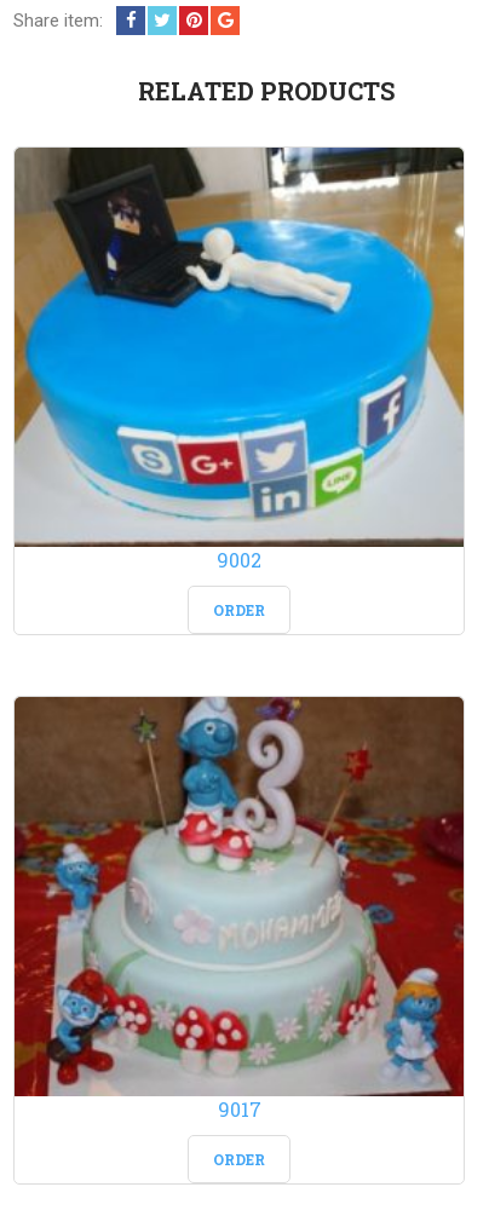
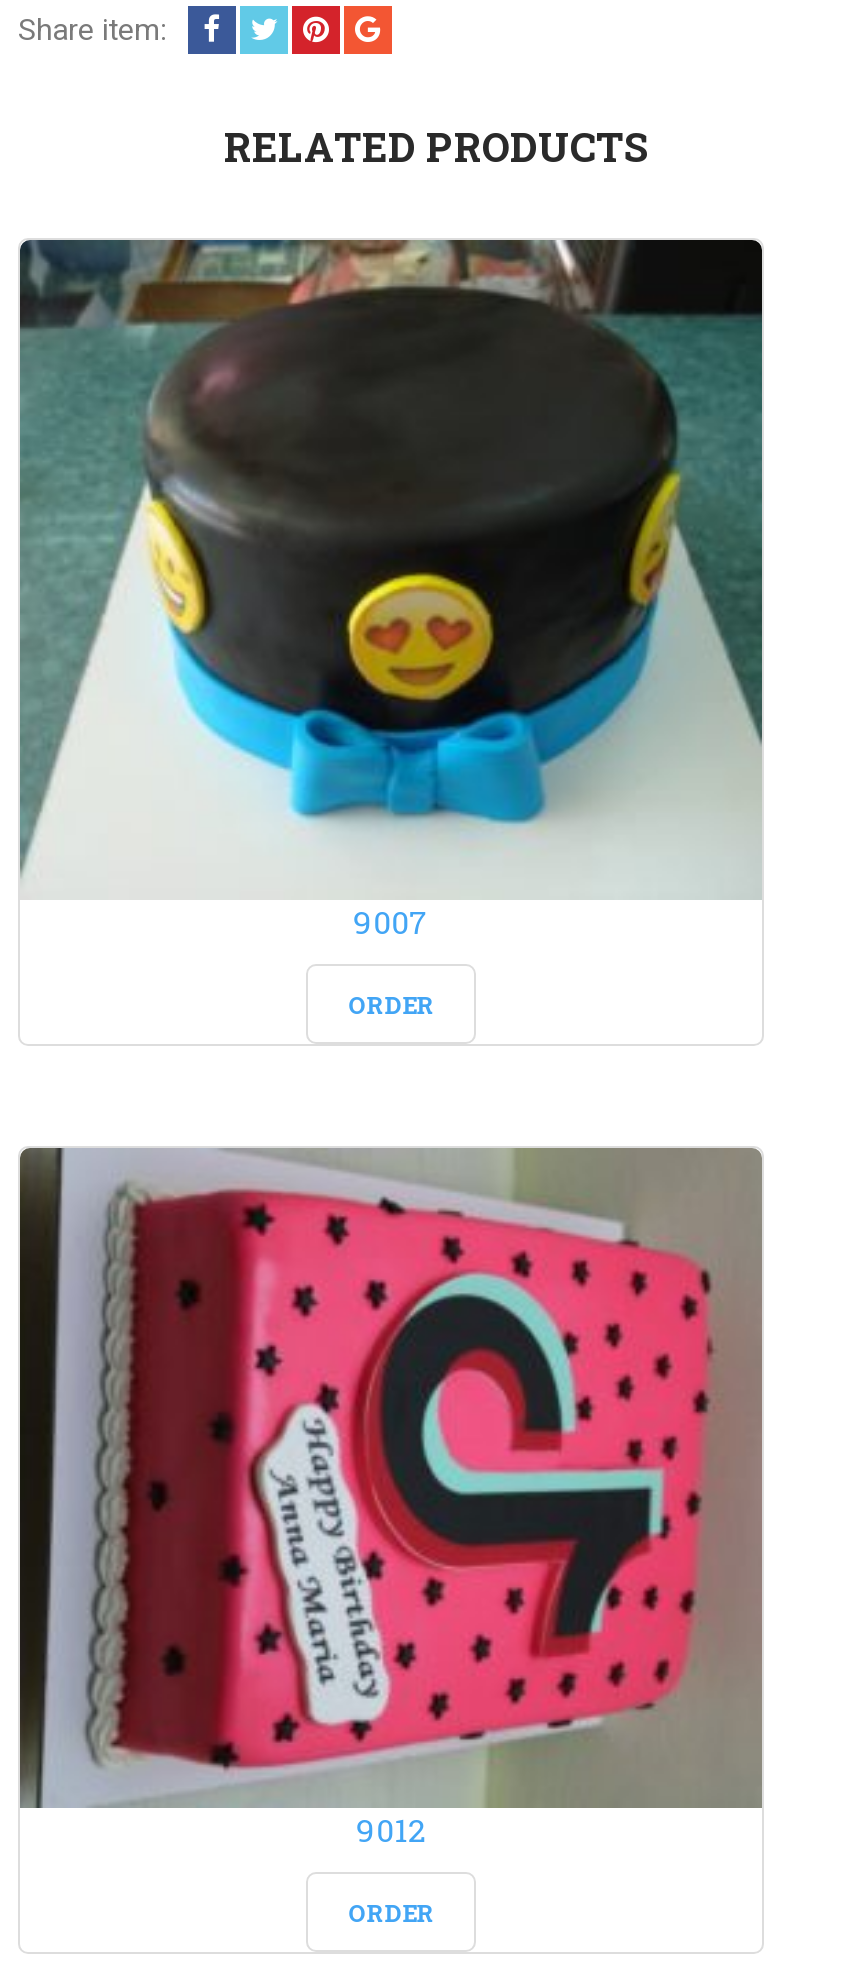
- [image]
- 9002
+ [image]
+ 9007

- [image]
- 9017
+ [image]
+ 9012
